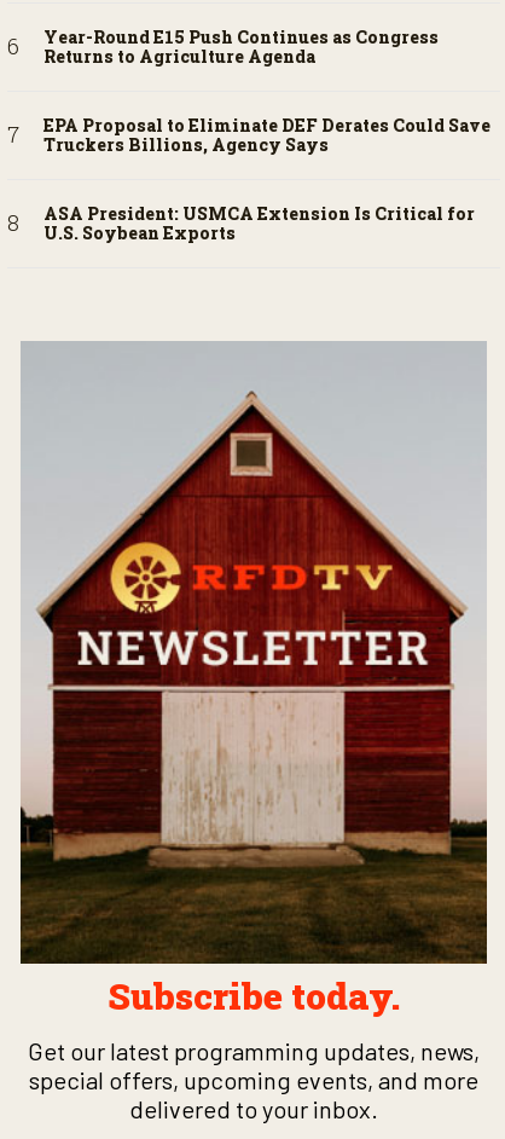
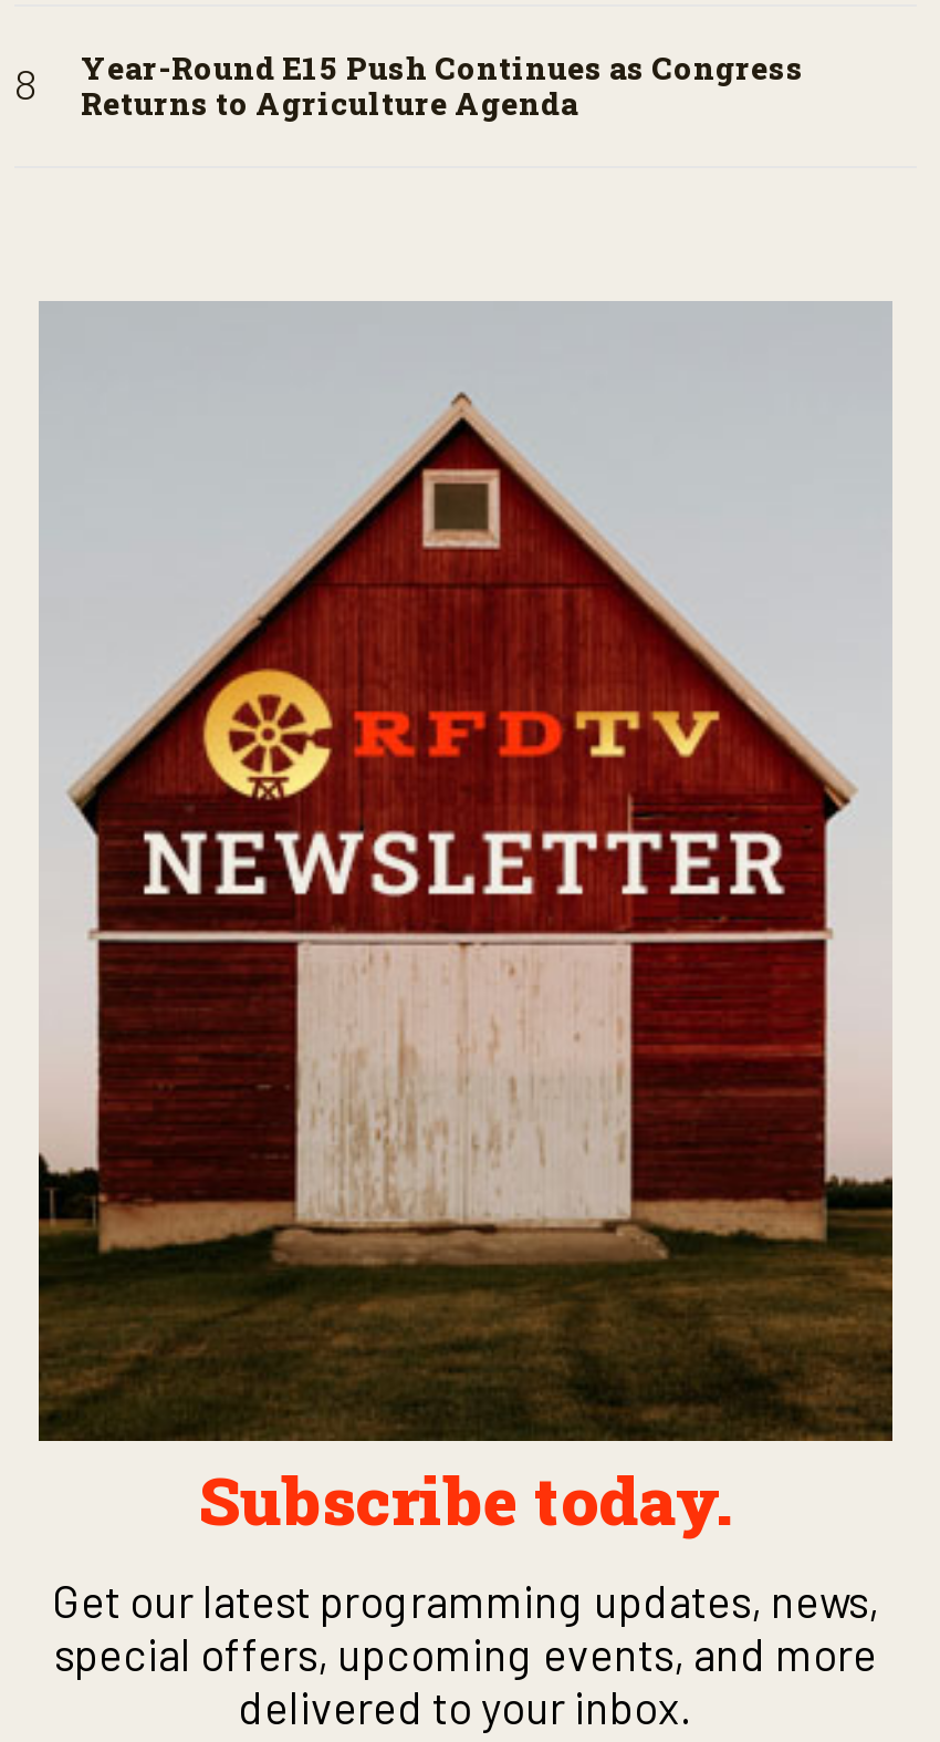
- EPA Proposal to Eliminate DEF Derates Could Save
- Truckers Billions, Agency Says
- ASA President: USMCA Extension Is Critical for
- U.S. Soybean Exports
